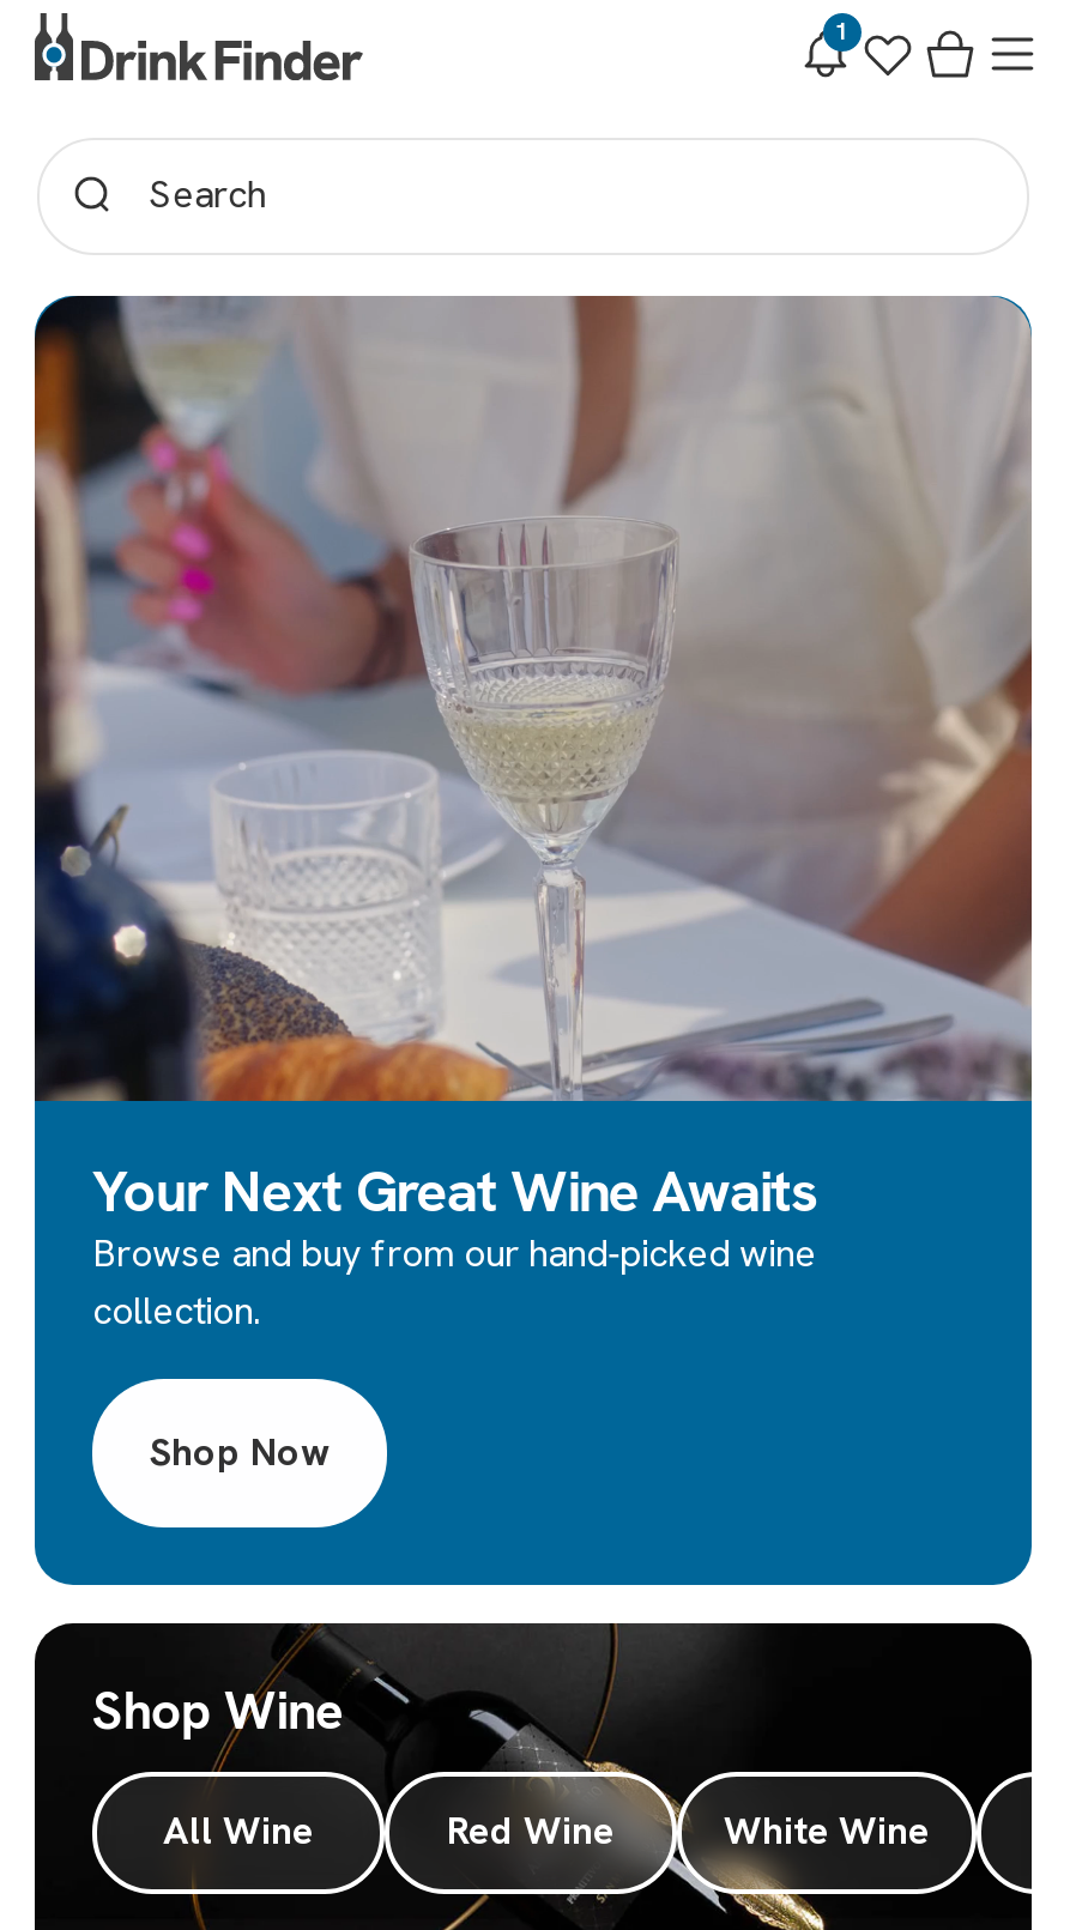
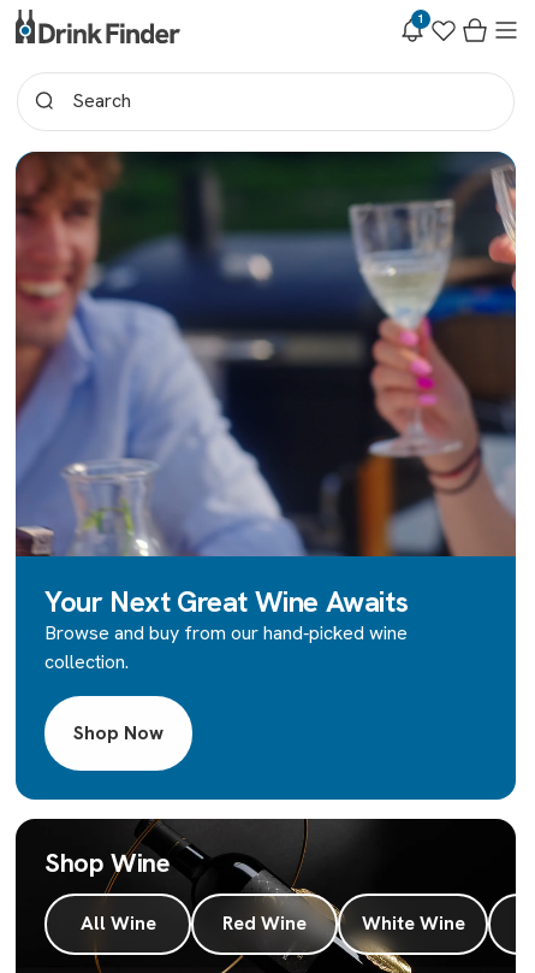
- [image]
+ [image]
